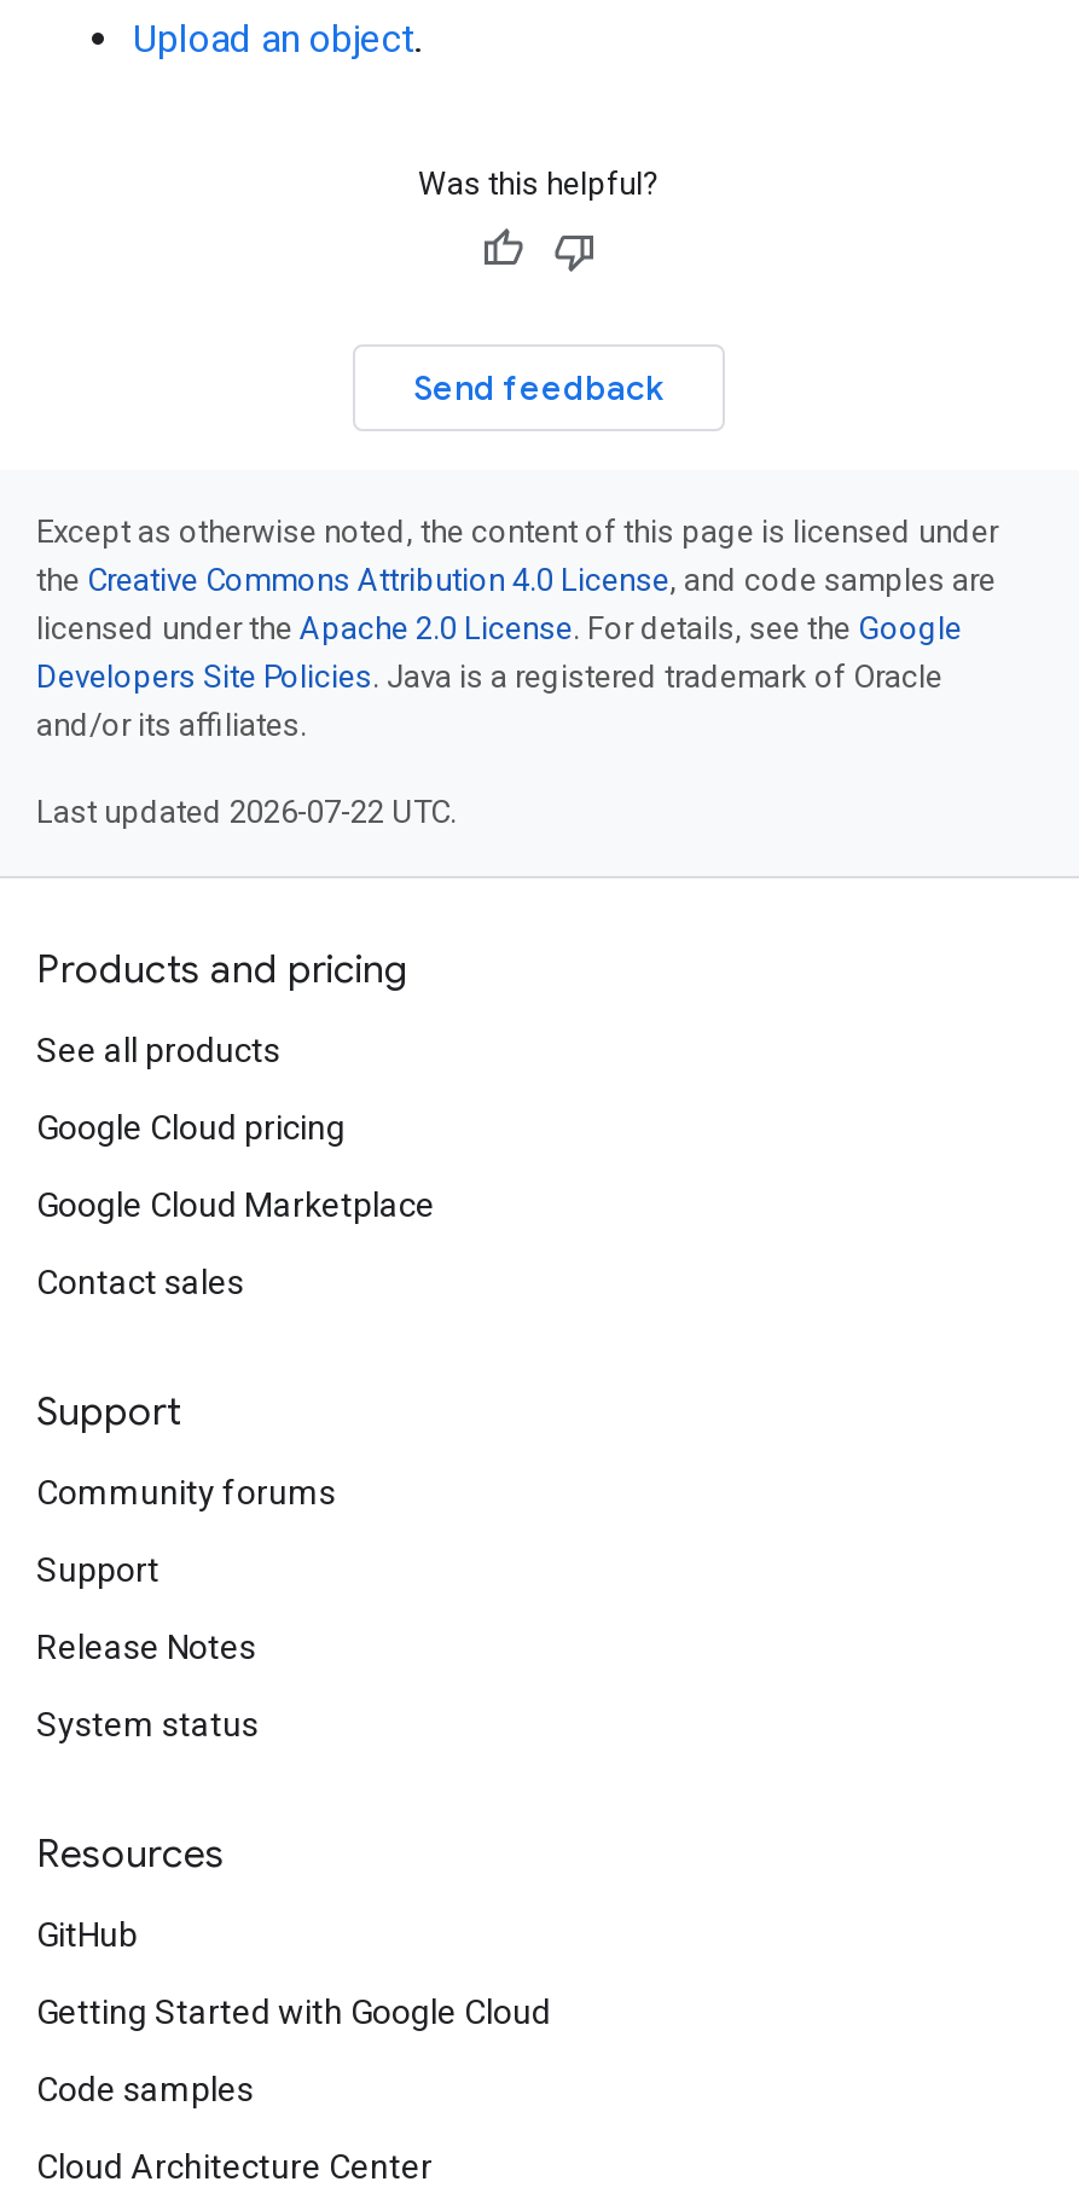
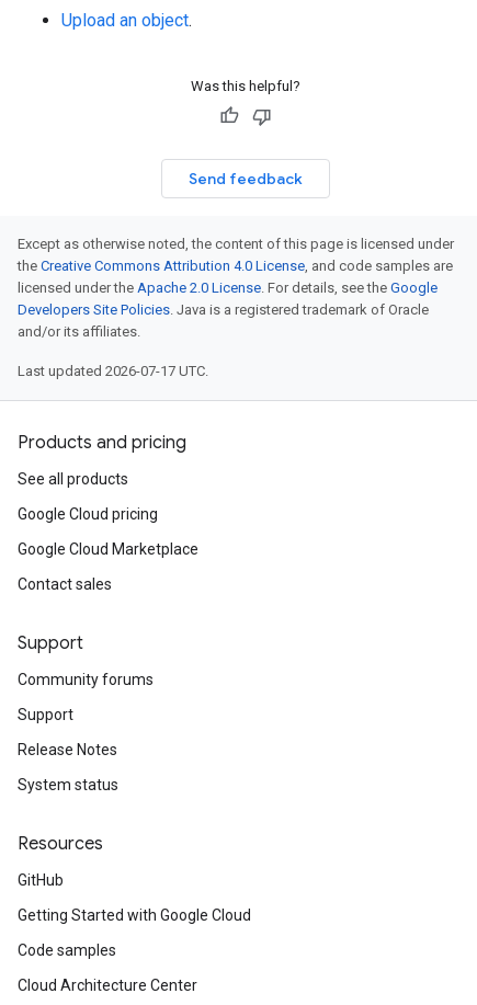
- Last updated 2026-07-22 UTC.
+ Last updated 2026-07-17 UTC.
